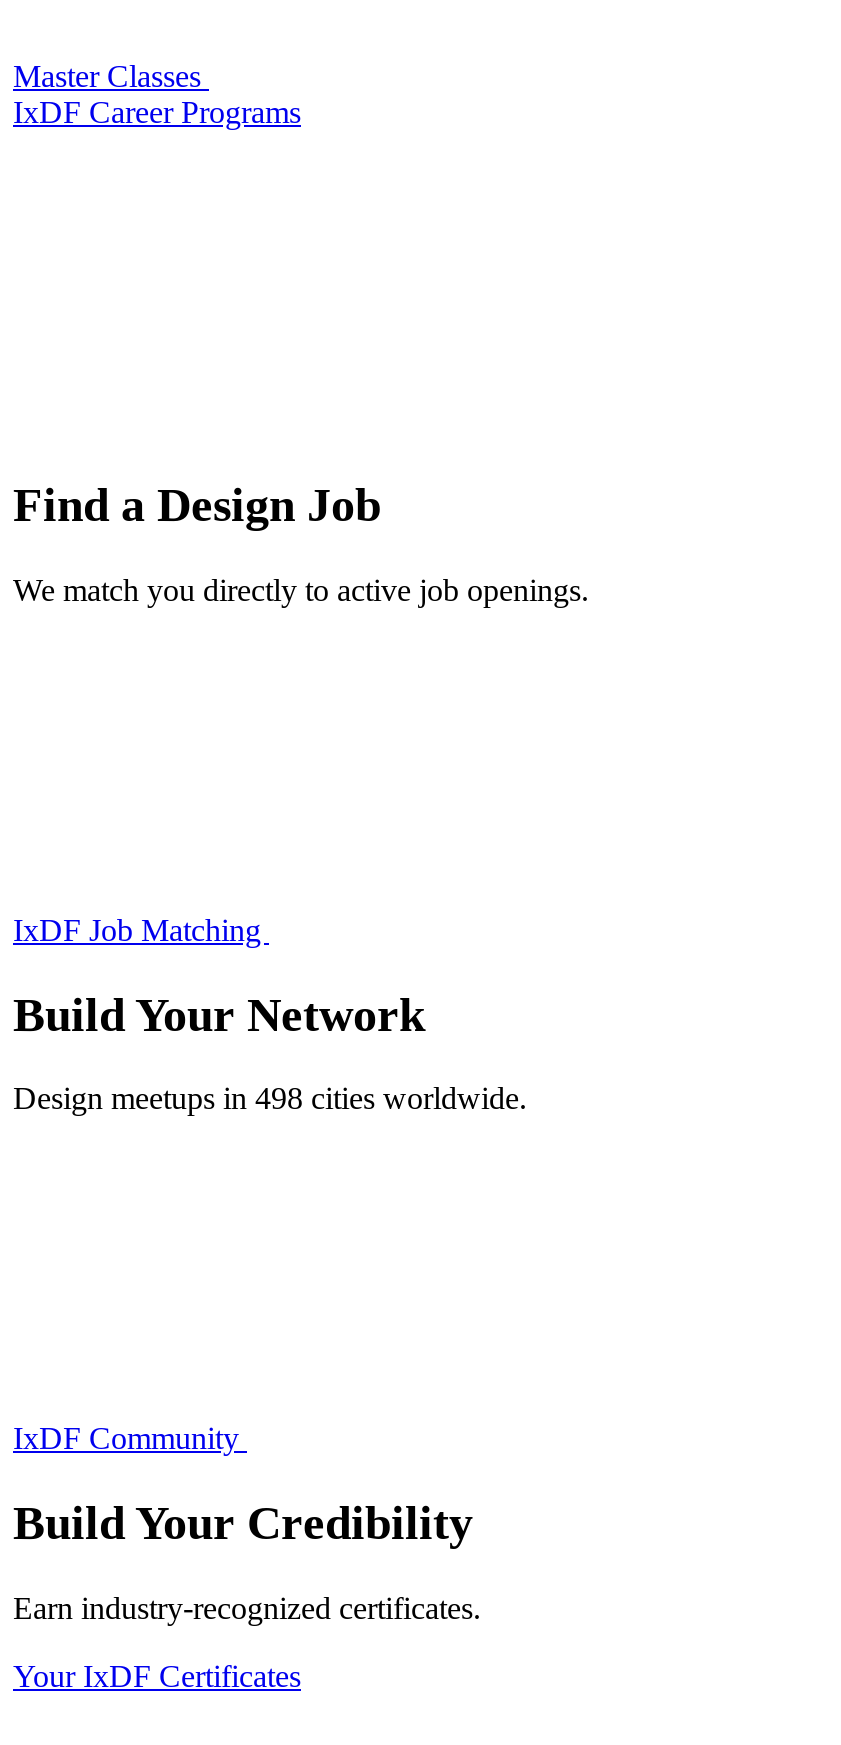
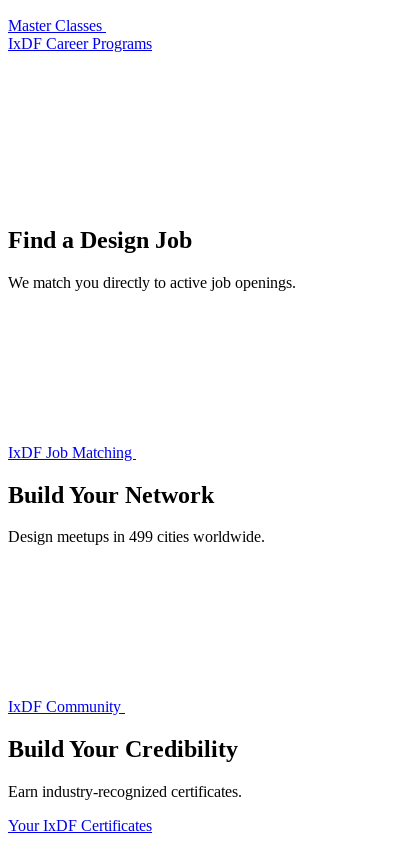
- Design meetups in 498 cities worldwide.
+ Design meetups in 499 cities worldwide.
